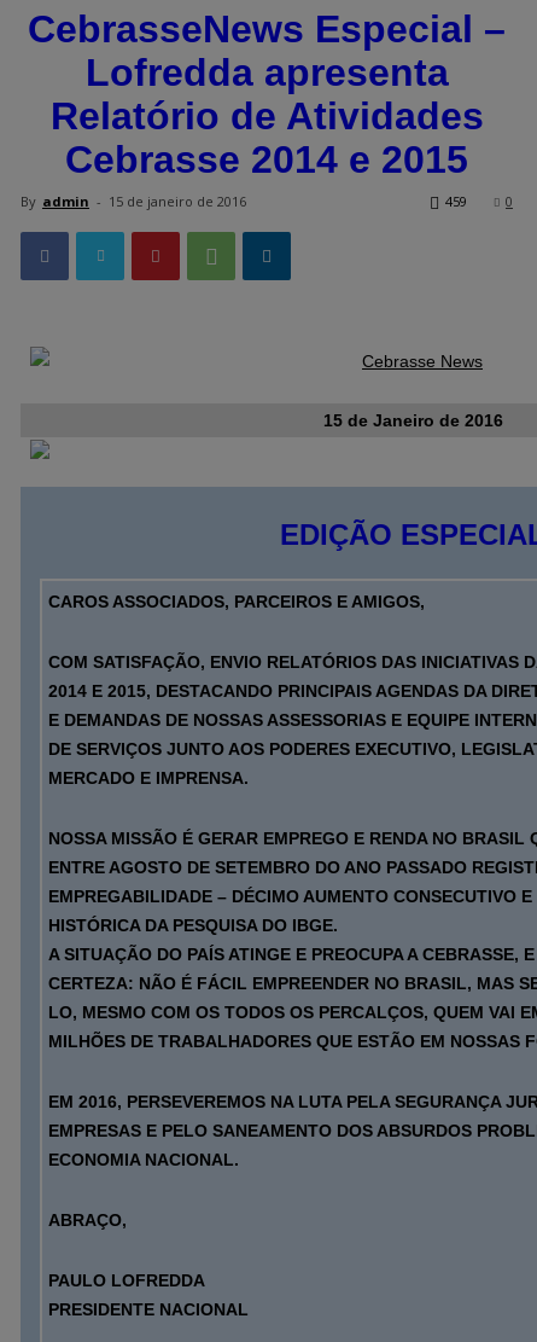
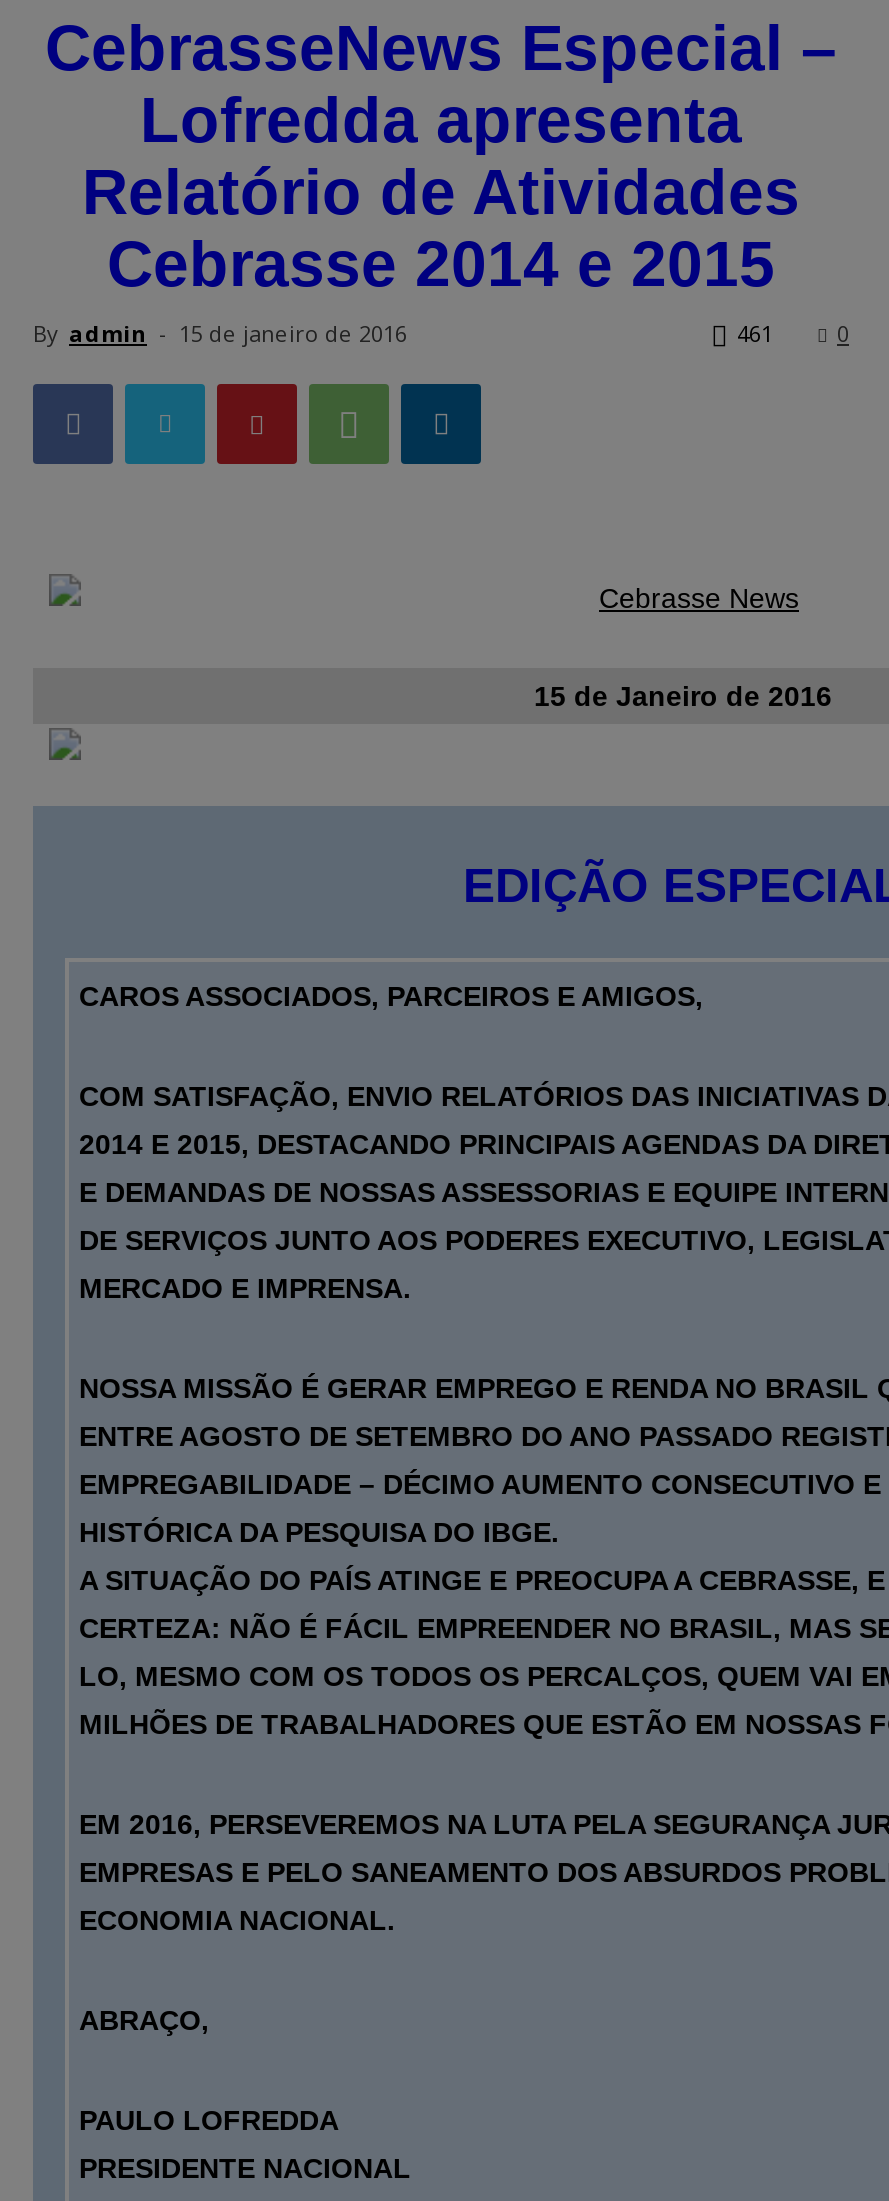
- 459
+ 461
